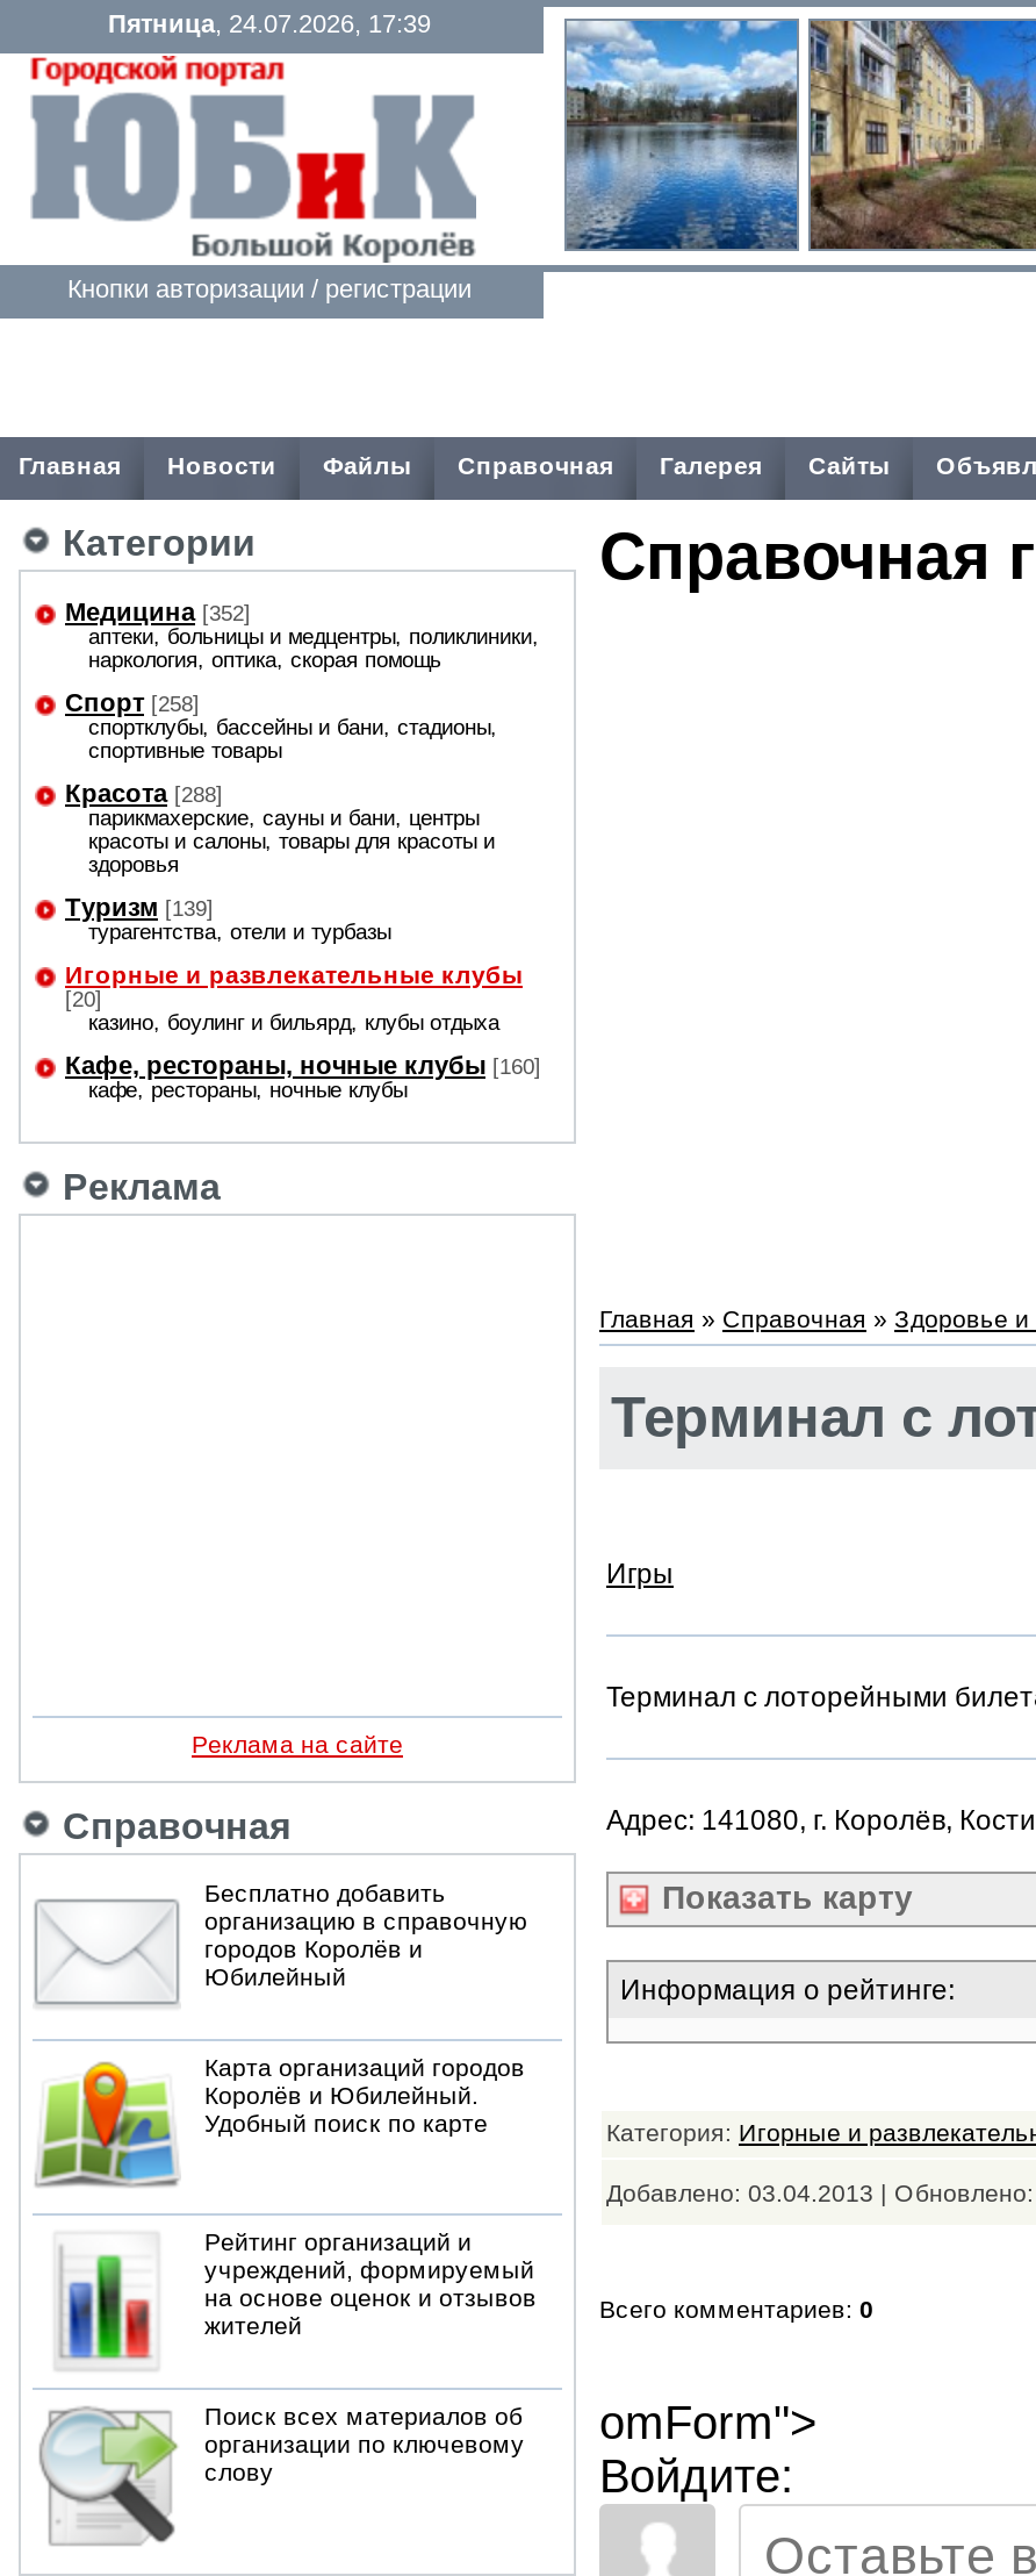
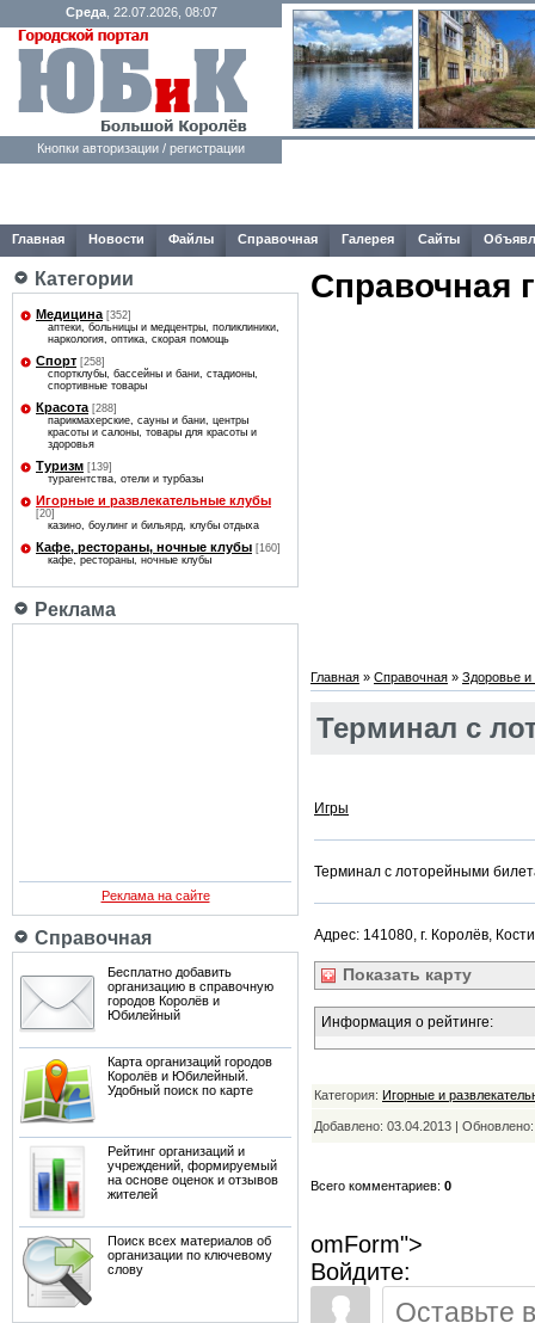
- Пятница, 24.07.2026, 17:39
+ Среда, 22.07.2026, 08:07
